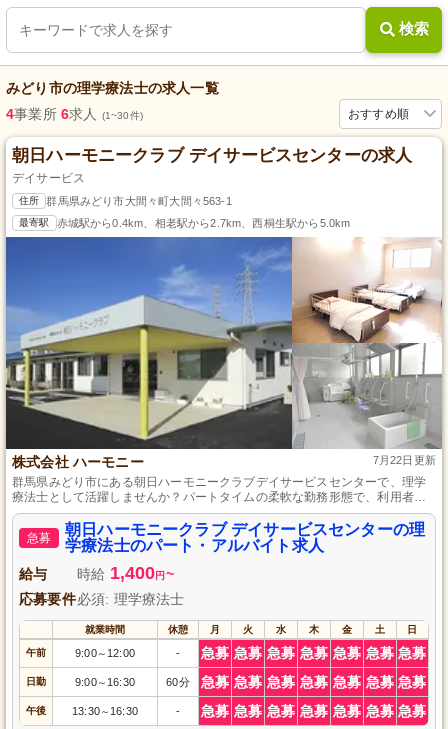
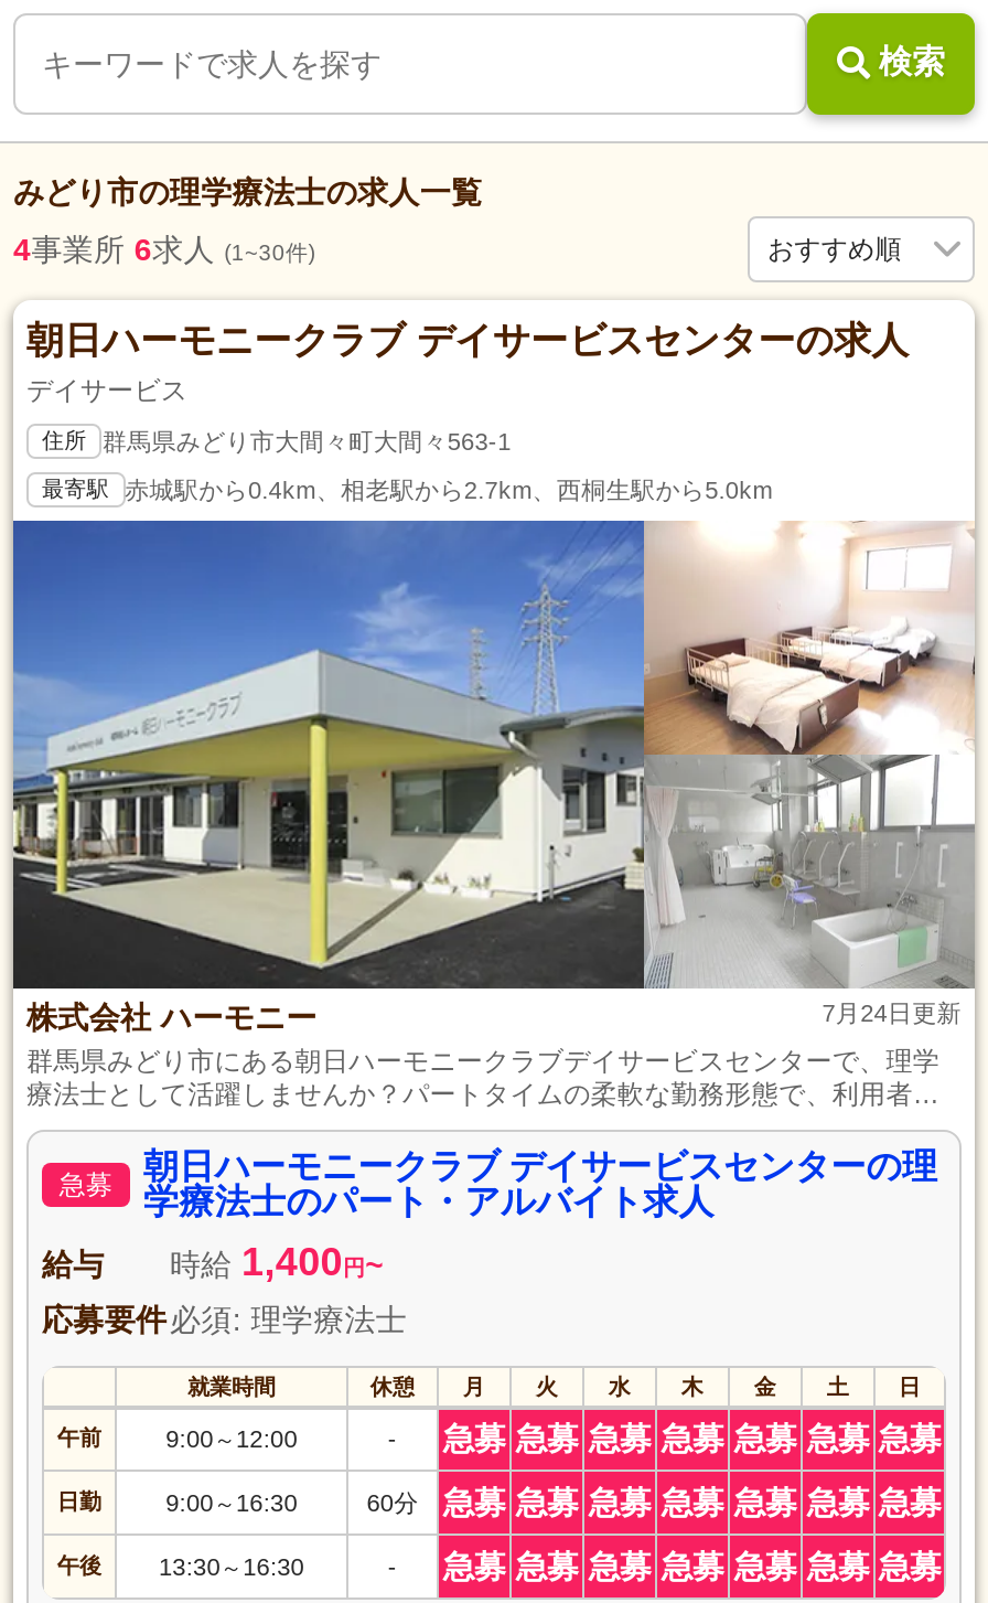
- 7月22日更新
+ 7月24日更新
